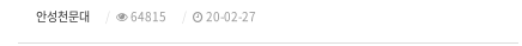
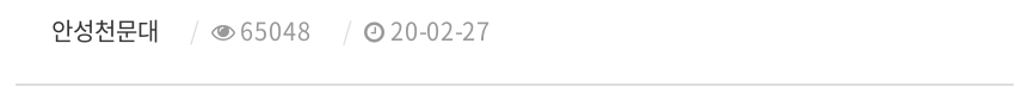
- 64815
+ 65048
